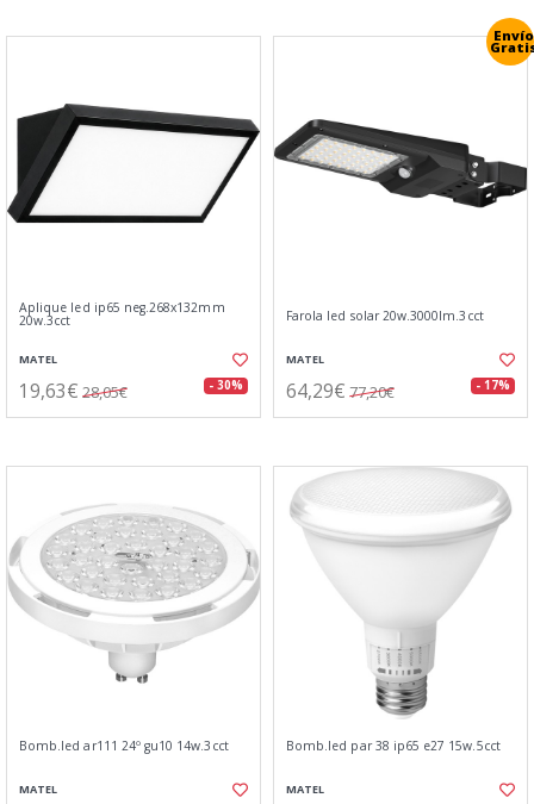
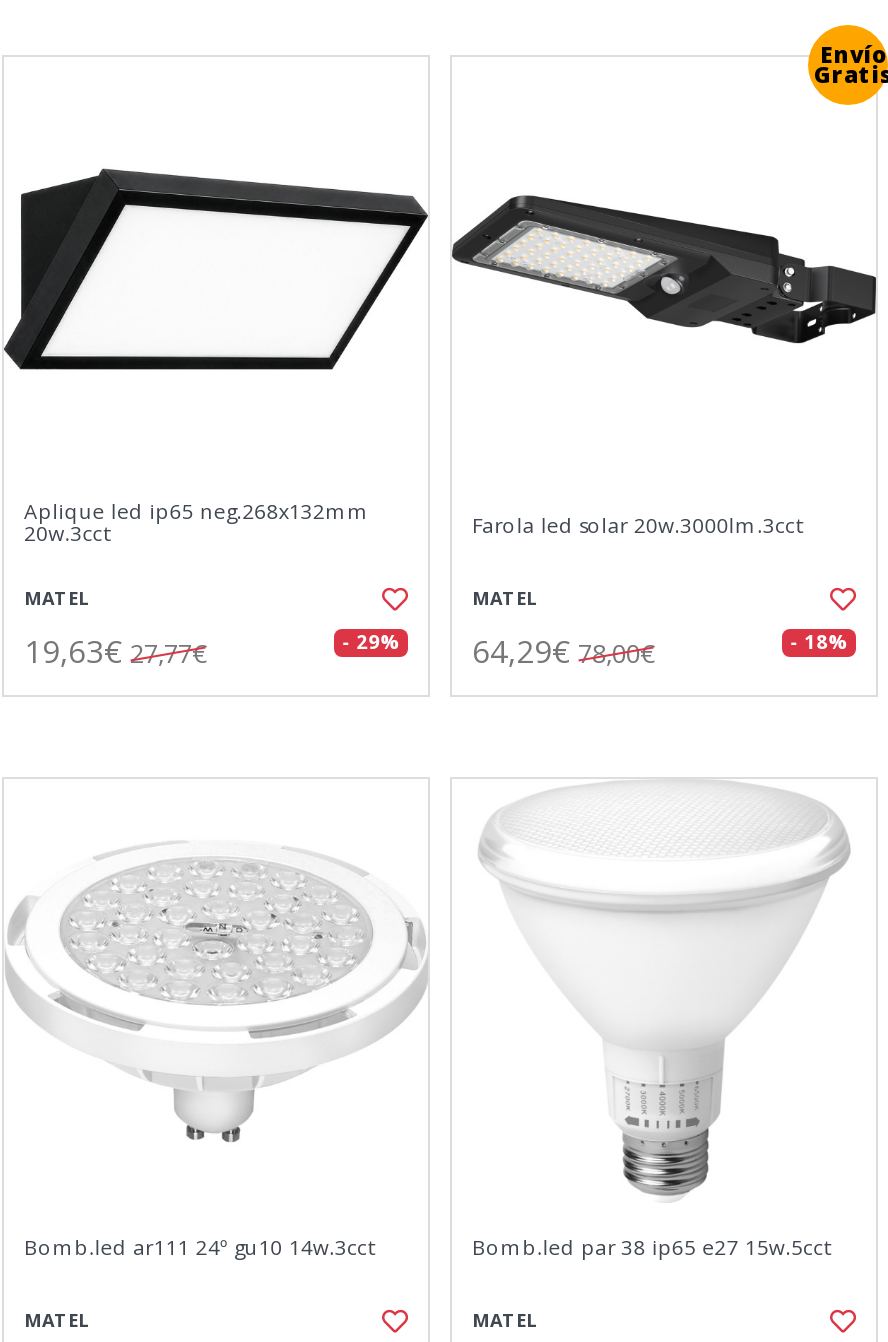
- 19,63€ 28,05€
+ 19,63€ 27,77€

- - 30%
+ - 29%

- 64,29€ 77,20€
+ 64,29€ 78,00€

- - 17%
+ - 18%
